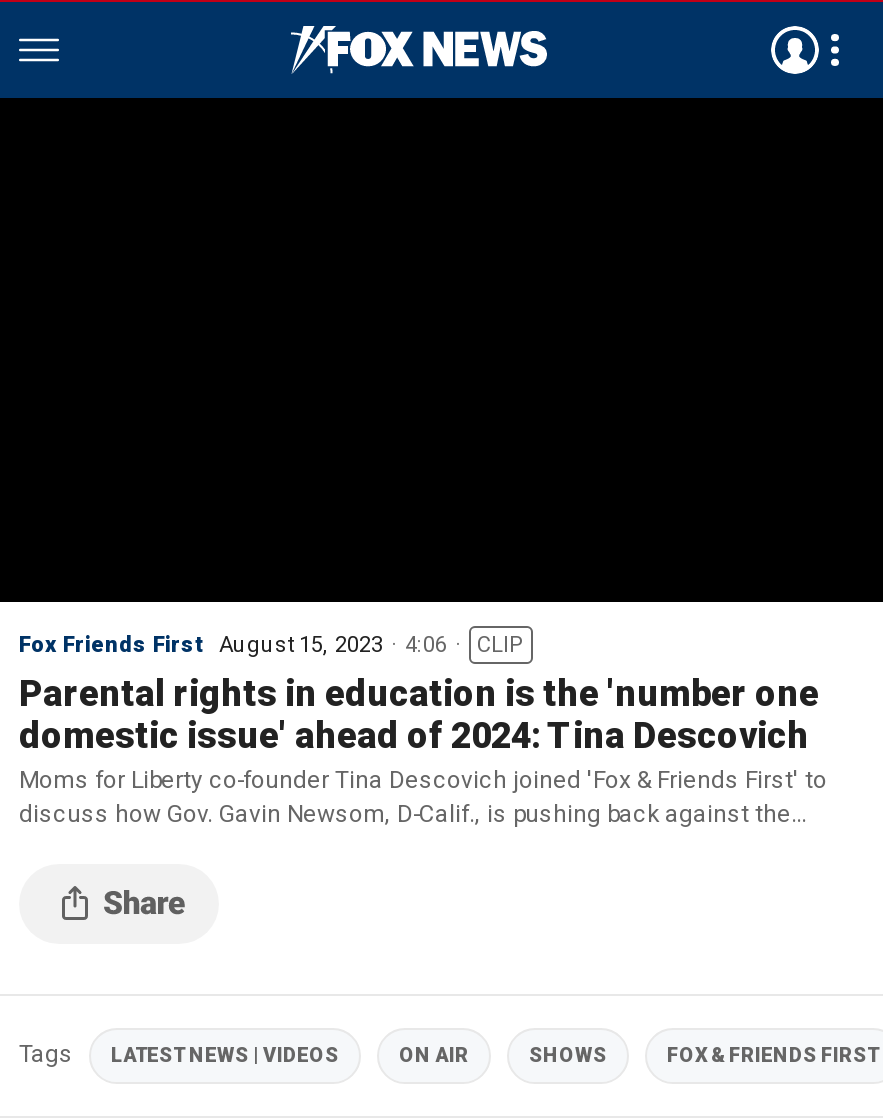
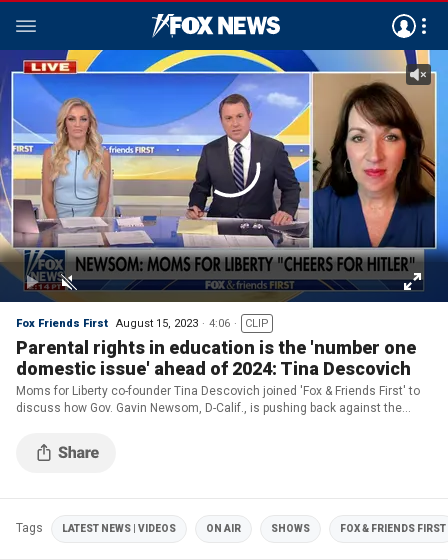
+ [image]
